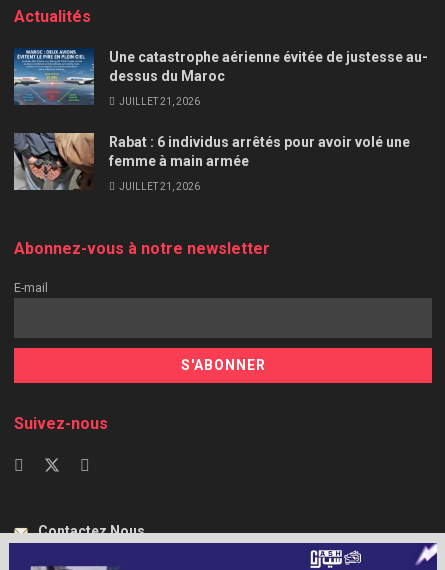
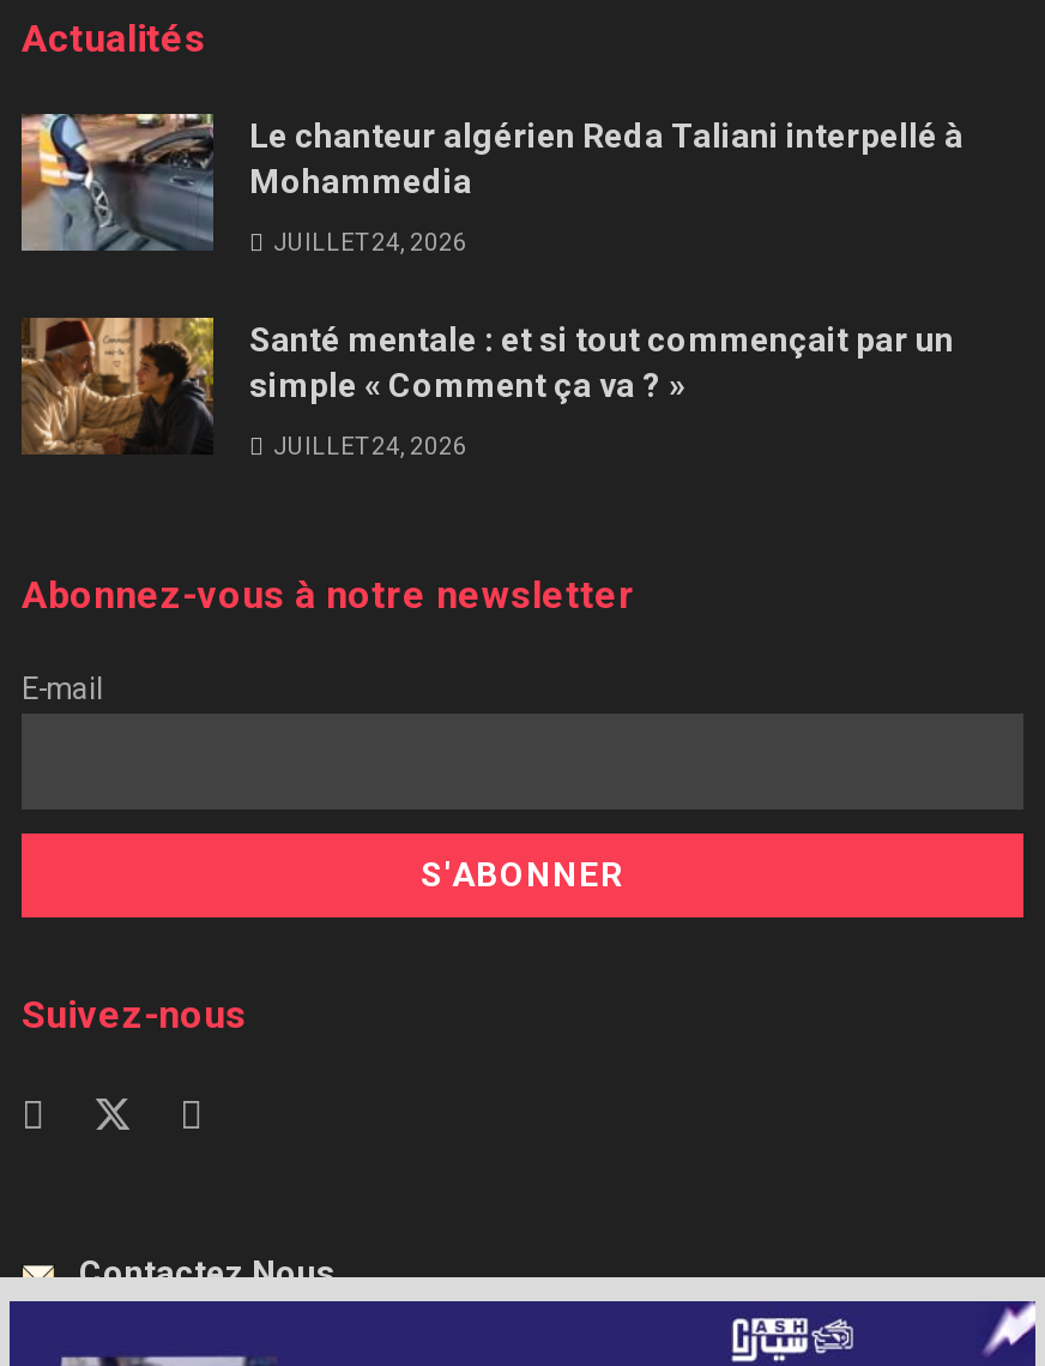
- [image]
- Une catastrophe aérienne évitée de justesse au-
- dessus du Maroc
+ [image]
+ Le chanteur algérien Reda Taliani interpellé à
+ Mohammedia

- JUILLET 21, 2026
+ JUILLET 24, 2026

- [image]
- Rabat : 6 individus arrêtés pour avoir volé une
- femme à main armée
+ [image]
+ Santé mentale : et si tout commençait par un
+ simple « Comment ça va ? »

- JUILLET 21, 2026
+ JUILLET 24, 2026
